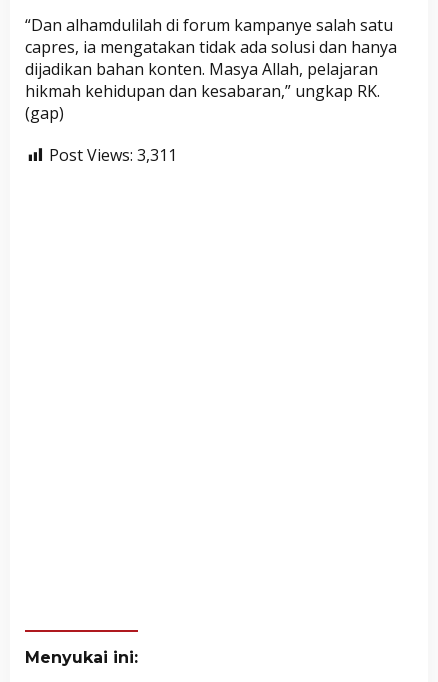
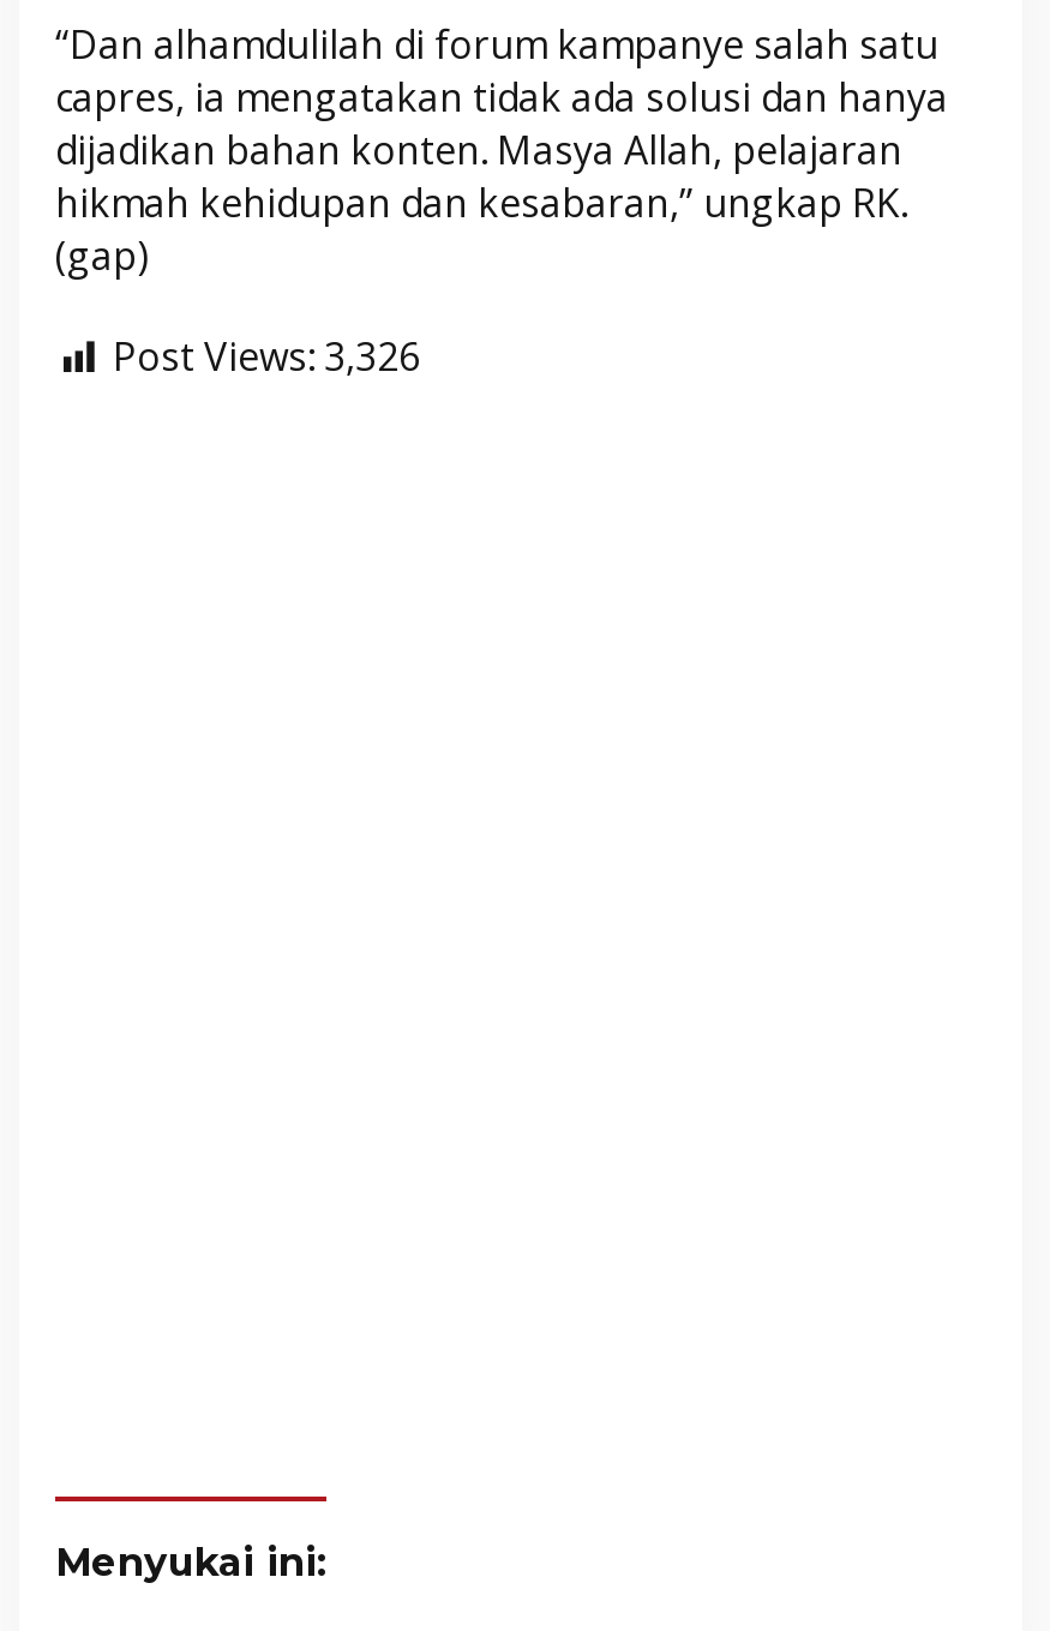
- Post Views: 3,311
+ Post Views: 3,326
